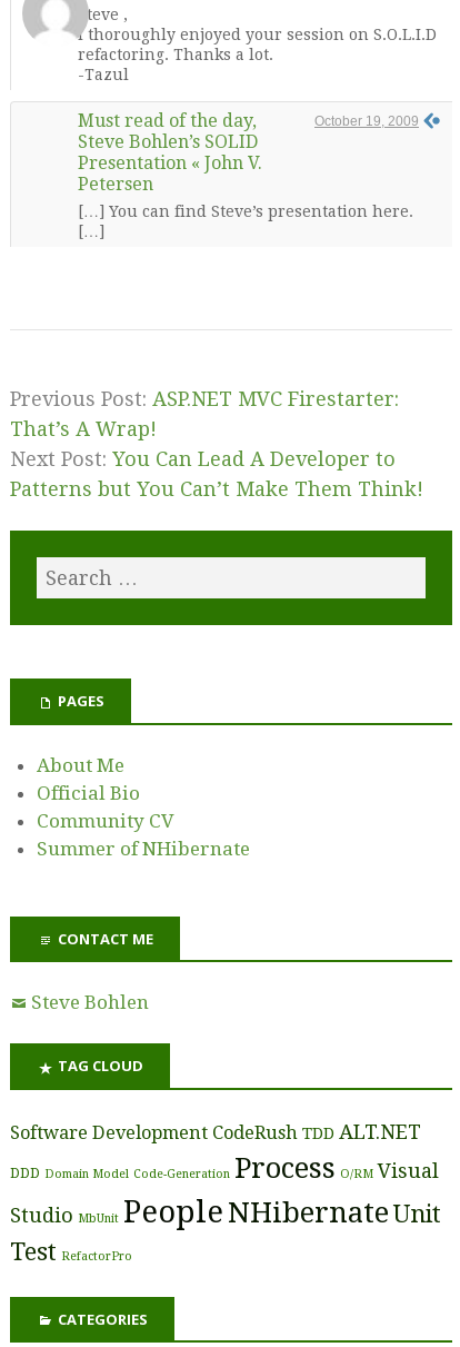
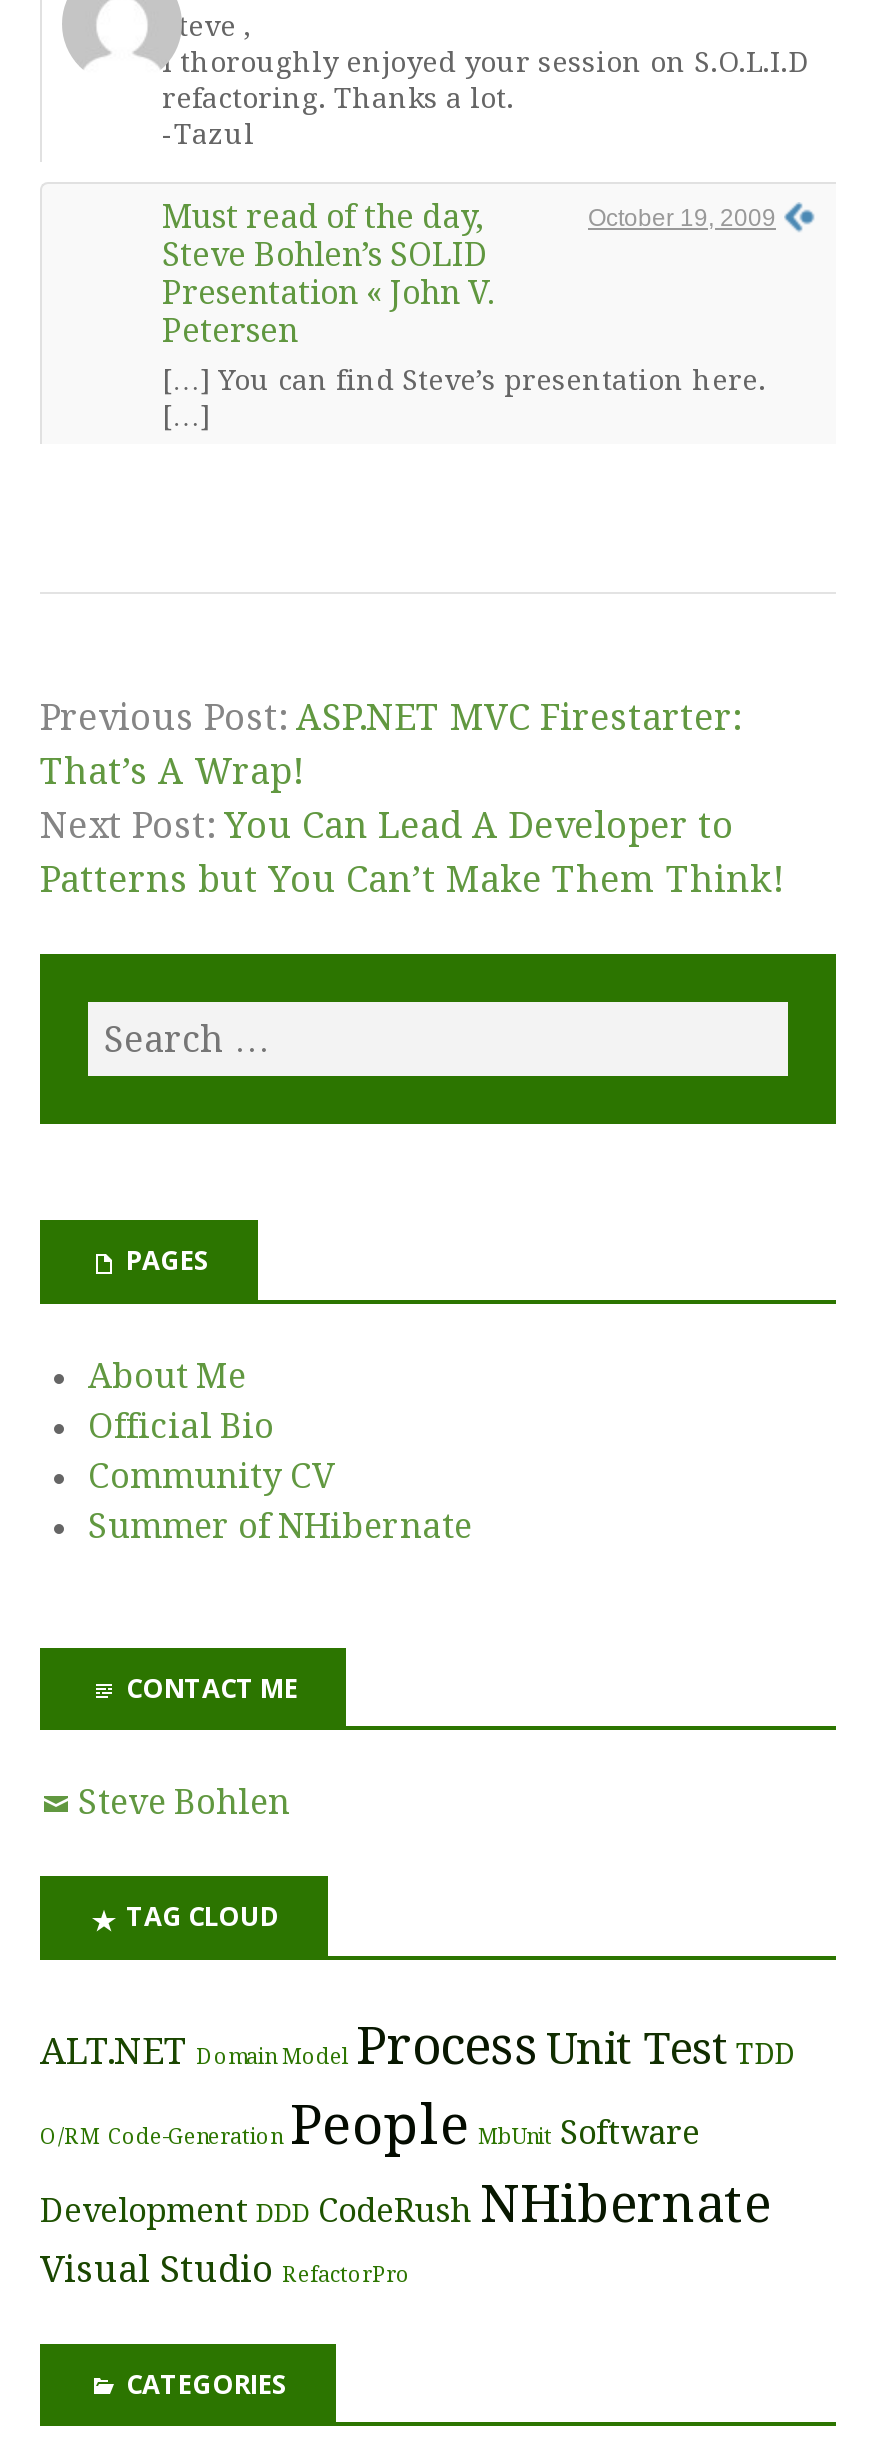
- Software Development CodeRush TDD ALT.NET
- DDD Domain Model Code-Generation Process O/RM Visual
- Studio MbUnit People NHibernate Unit
- Test RefactorPro
+ ALT.NET Domain Model Process Unit Test TDD
+ O/RM Code-Generation People MbUnit Software
+ Development DDD CodeRush NHibernate
+ Visual Studio RefactorPro
